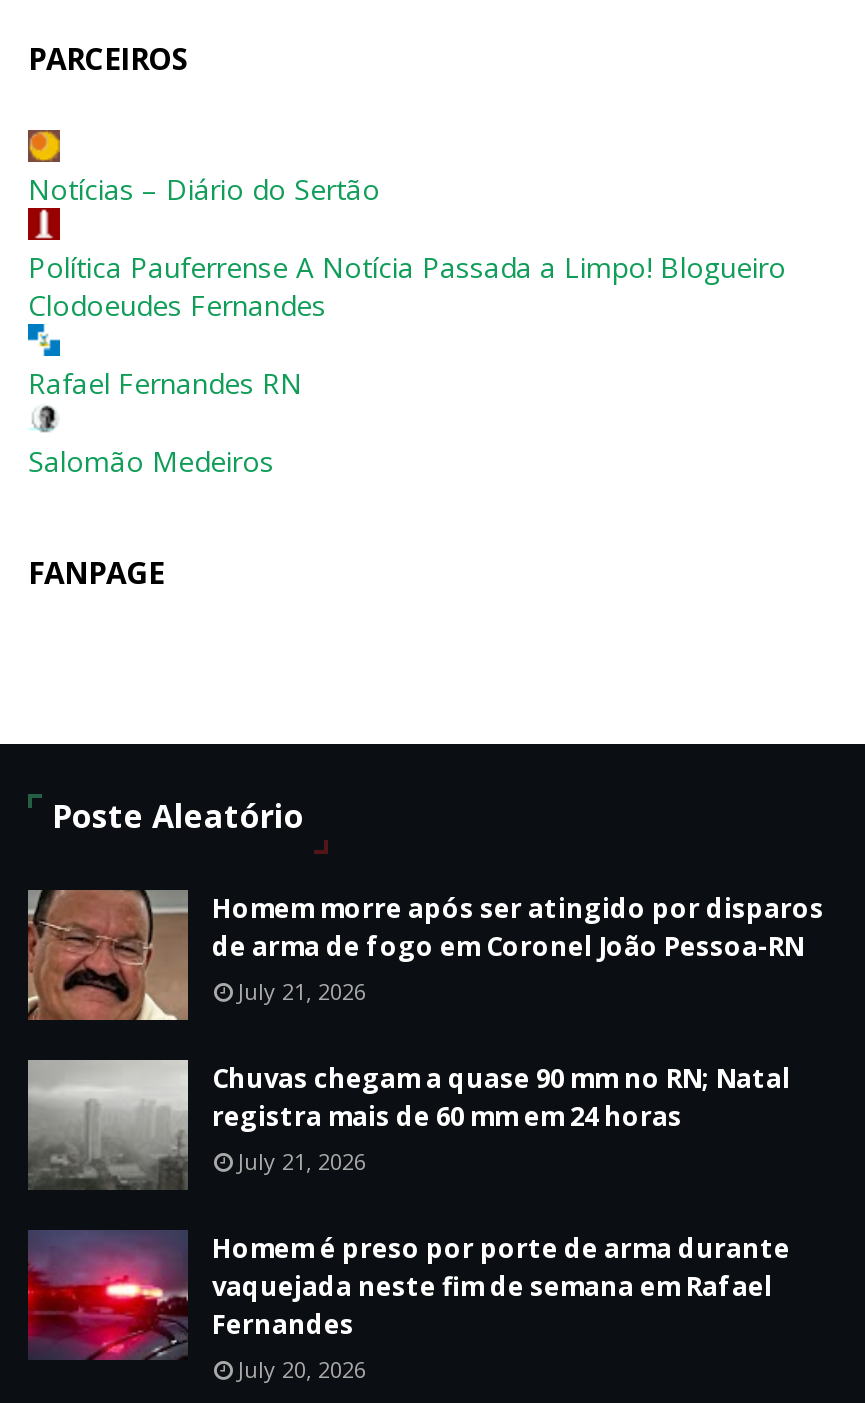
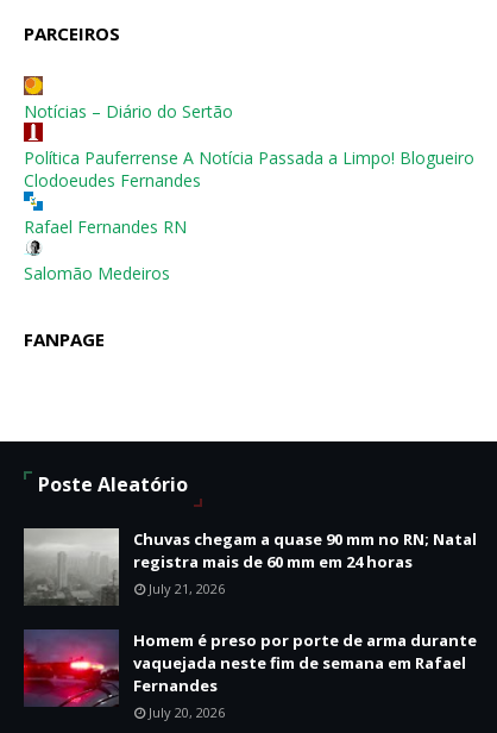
- [image]
- Homem morre após ser atingido por disparos
- de arma de fogo em Coronel João Pessoa-RN
- July 21, 2026
